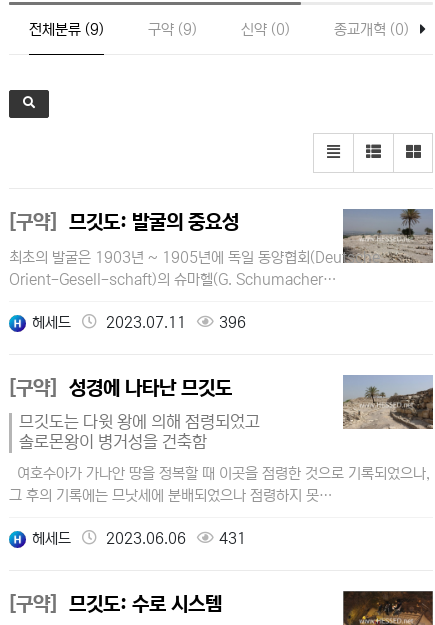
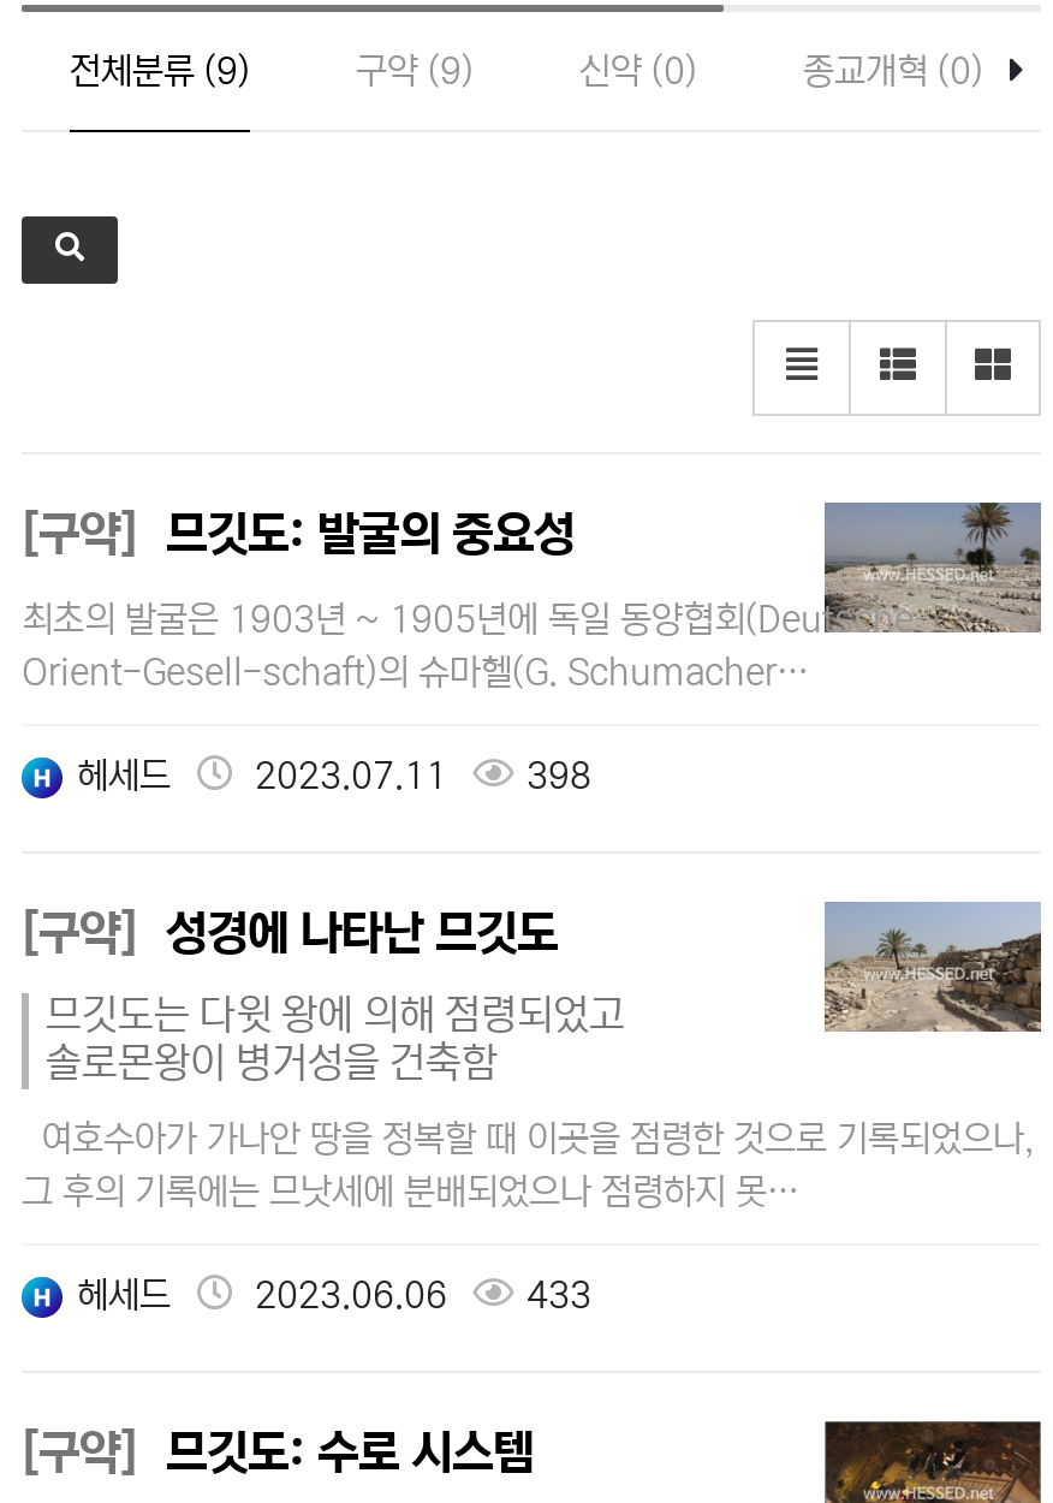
- 헤세드 2023.07.11 396
+ 헤세드 2023.07.11 398

- 헤세드 2023.06.06 431
+ 헤세드 2023.06.06 433
